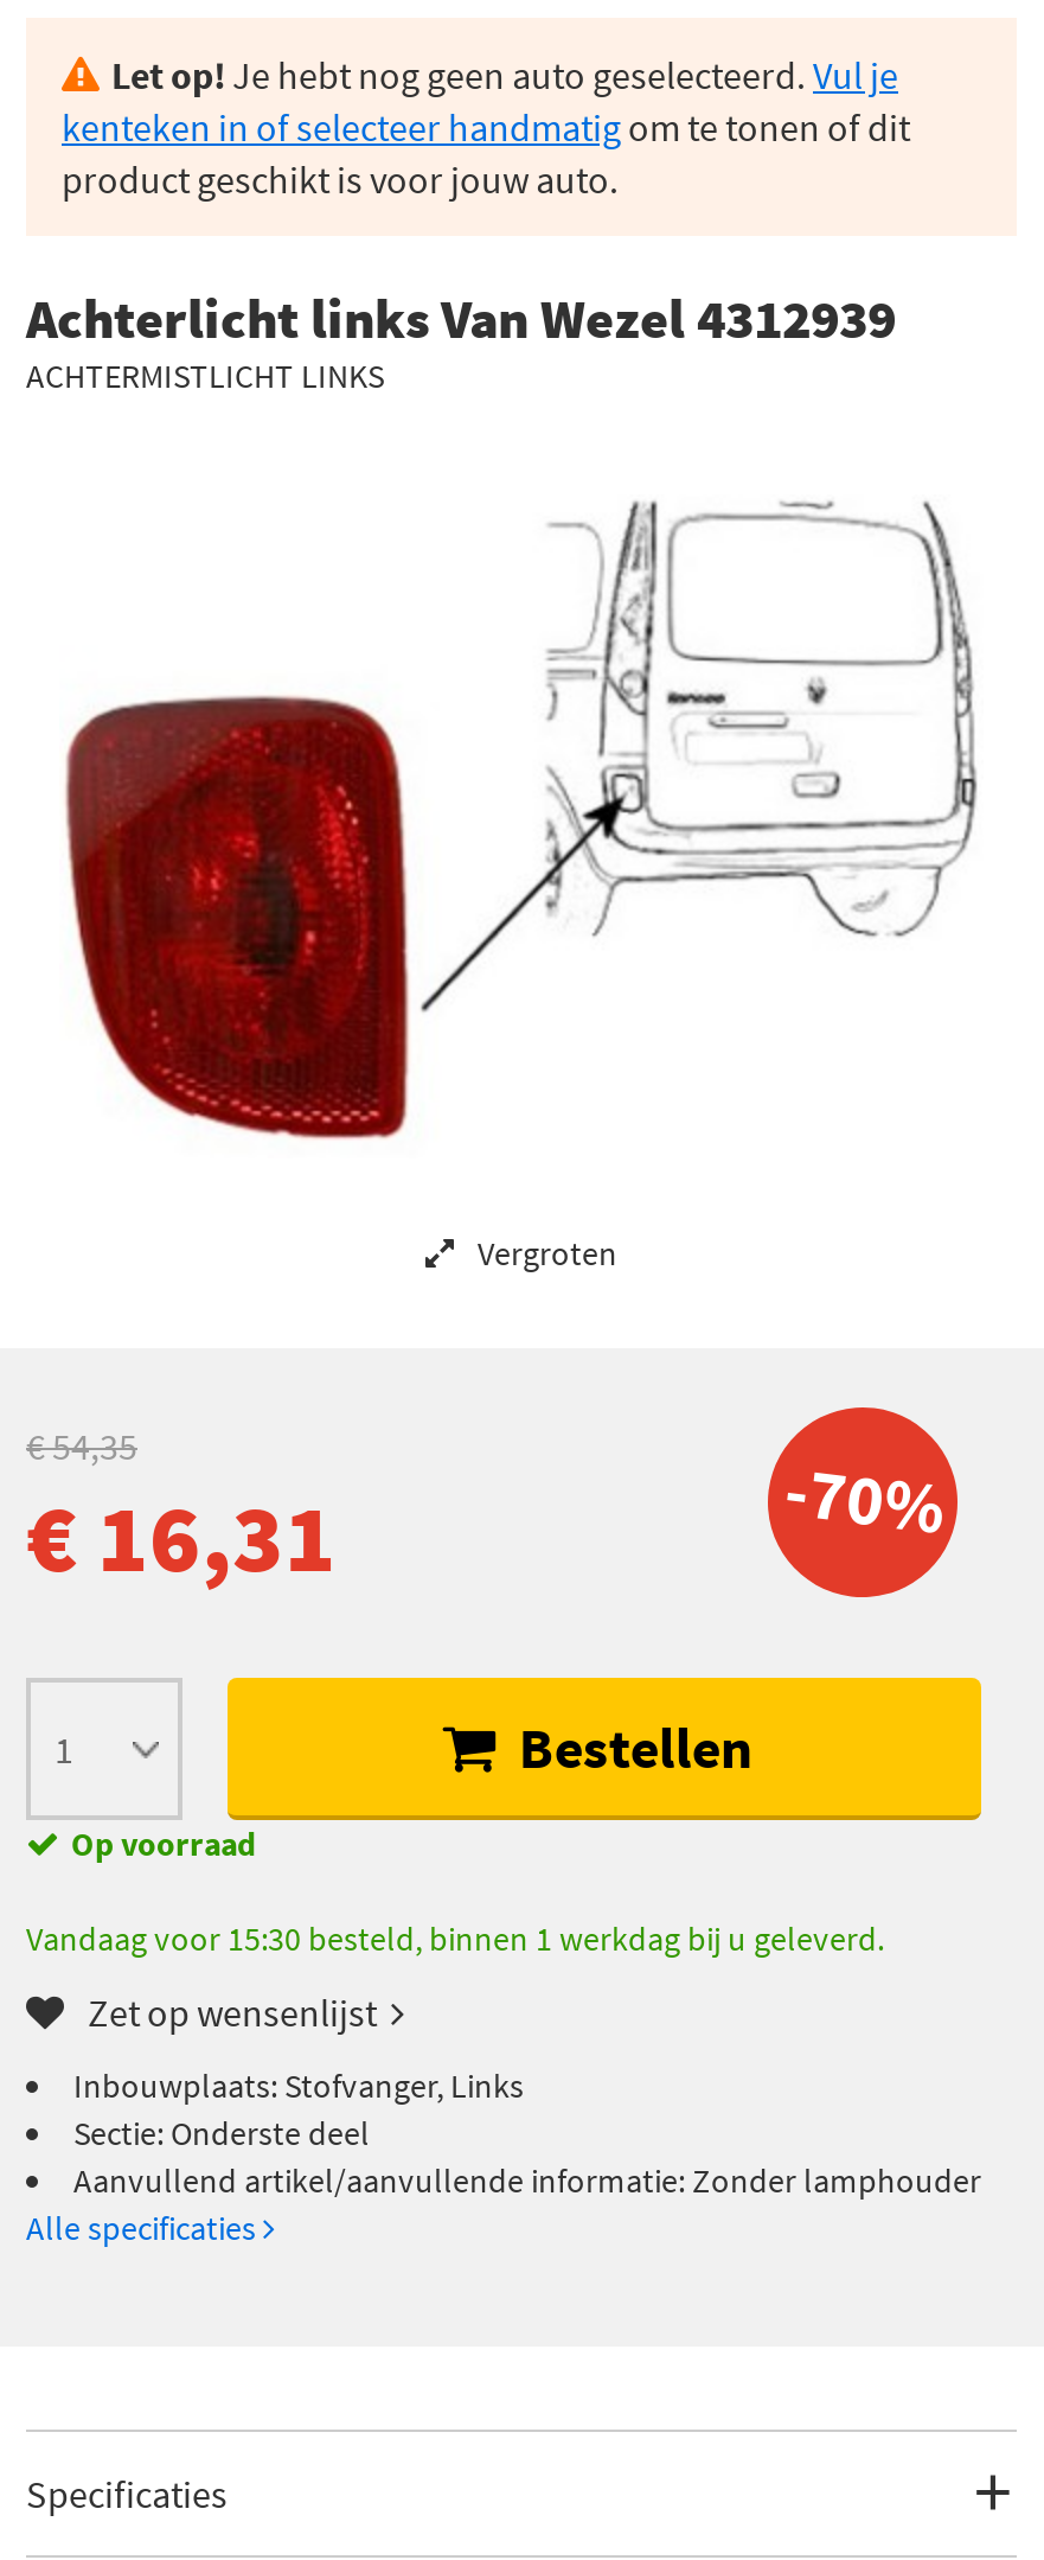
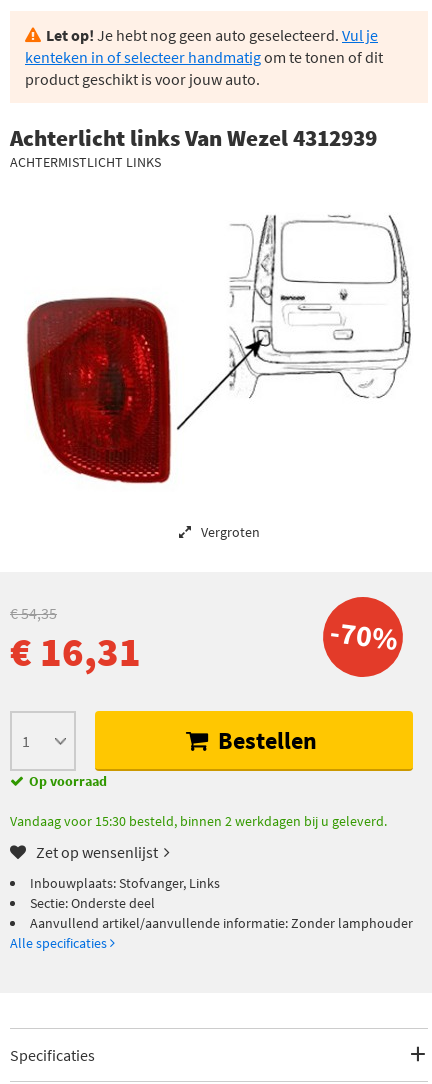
- Vandaag voor 15:30 besteld, binnen 1 werkdag bij u geleverd.
+ Vandaag voor 15:30 besteld, binnen 2 werkdagen bij u geleverd.
